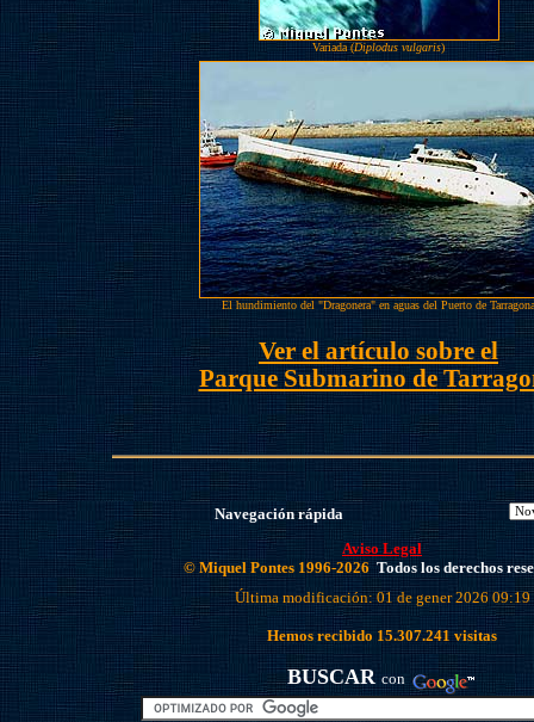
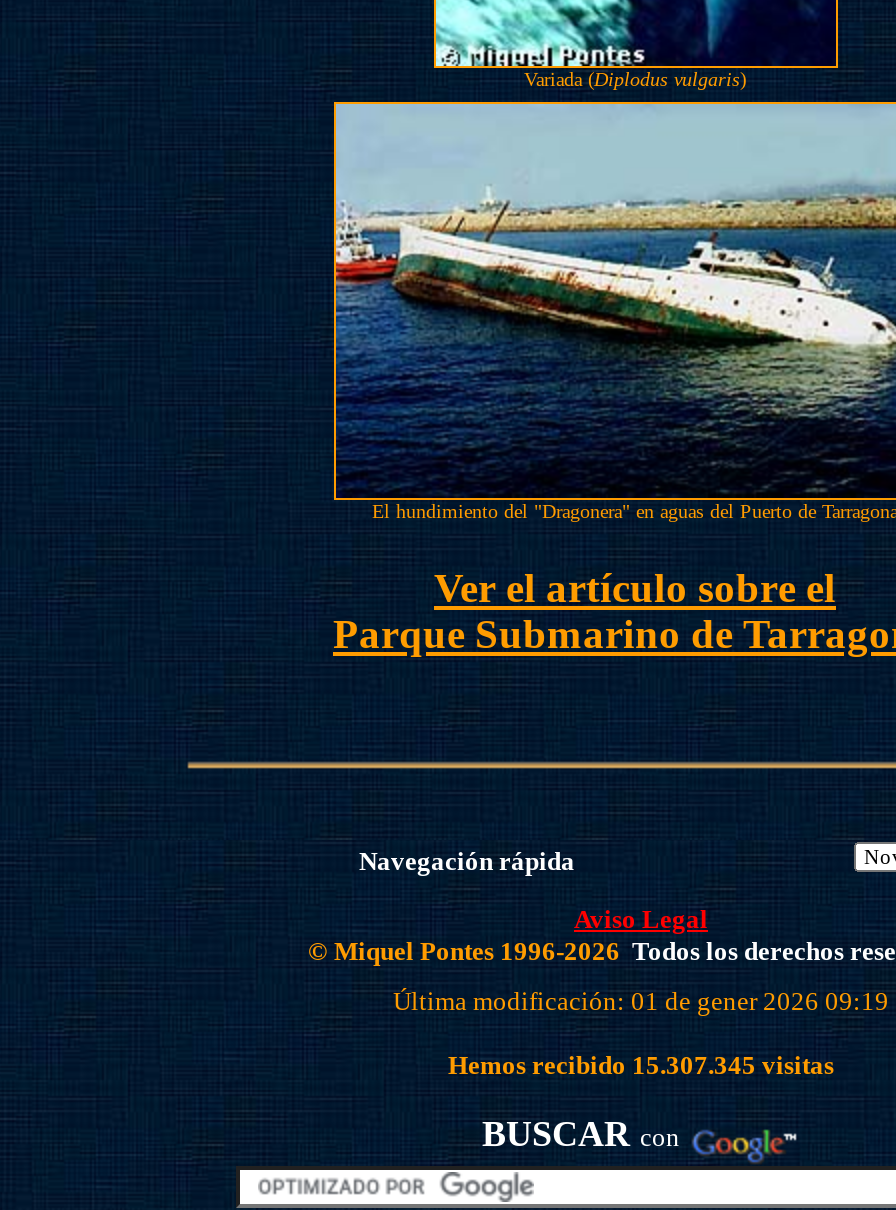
- Hemos recibido 15.307.241 visitas
+ Hemos recibido 15.307.345 visitas
